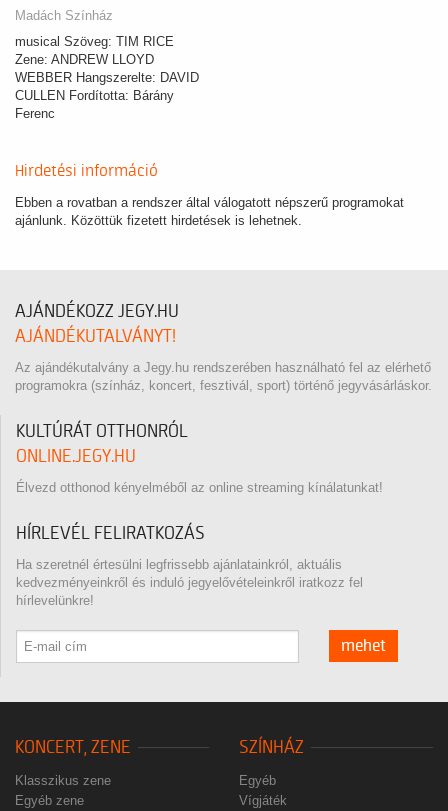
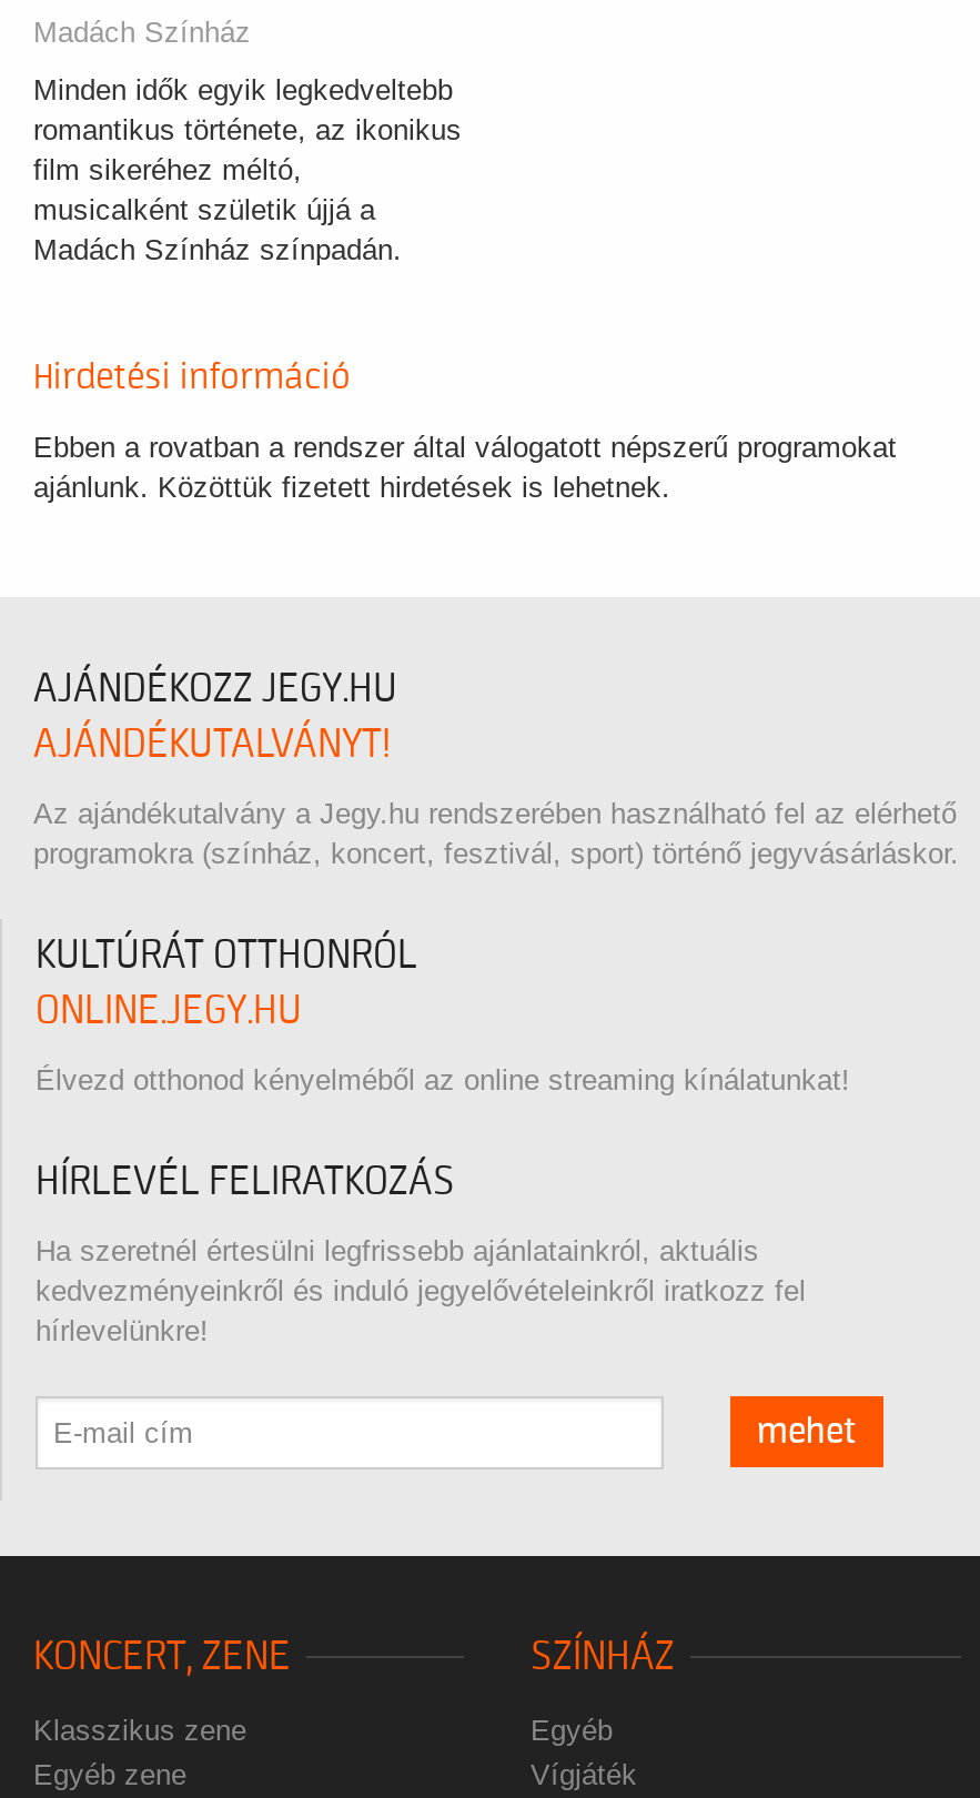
- musical Szöveg: TIM RICE
- Zene: ANDREW LLOYD
- WEBBER Hangszerelte: DAVID
- CULLEN Fordította: Bárány
- Ferenc
+ Minden idők egyik legkedveltebb
+ romantikus története, az ikonikus
+ film sikeréhez méltó,
+ musicalként születik újjá a
+ Madách Színház színpadán.
